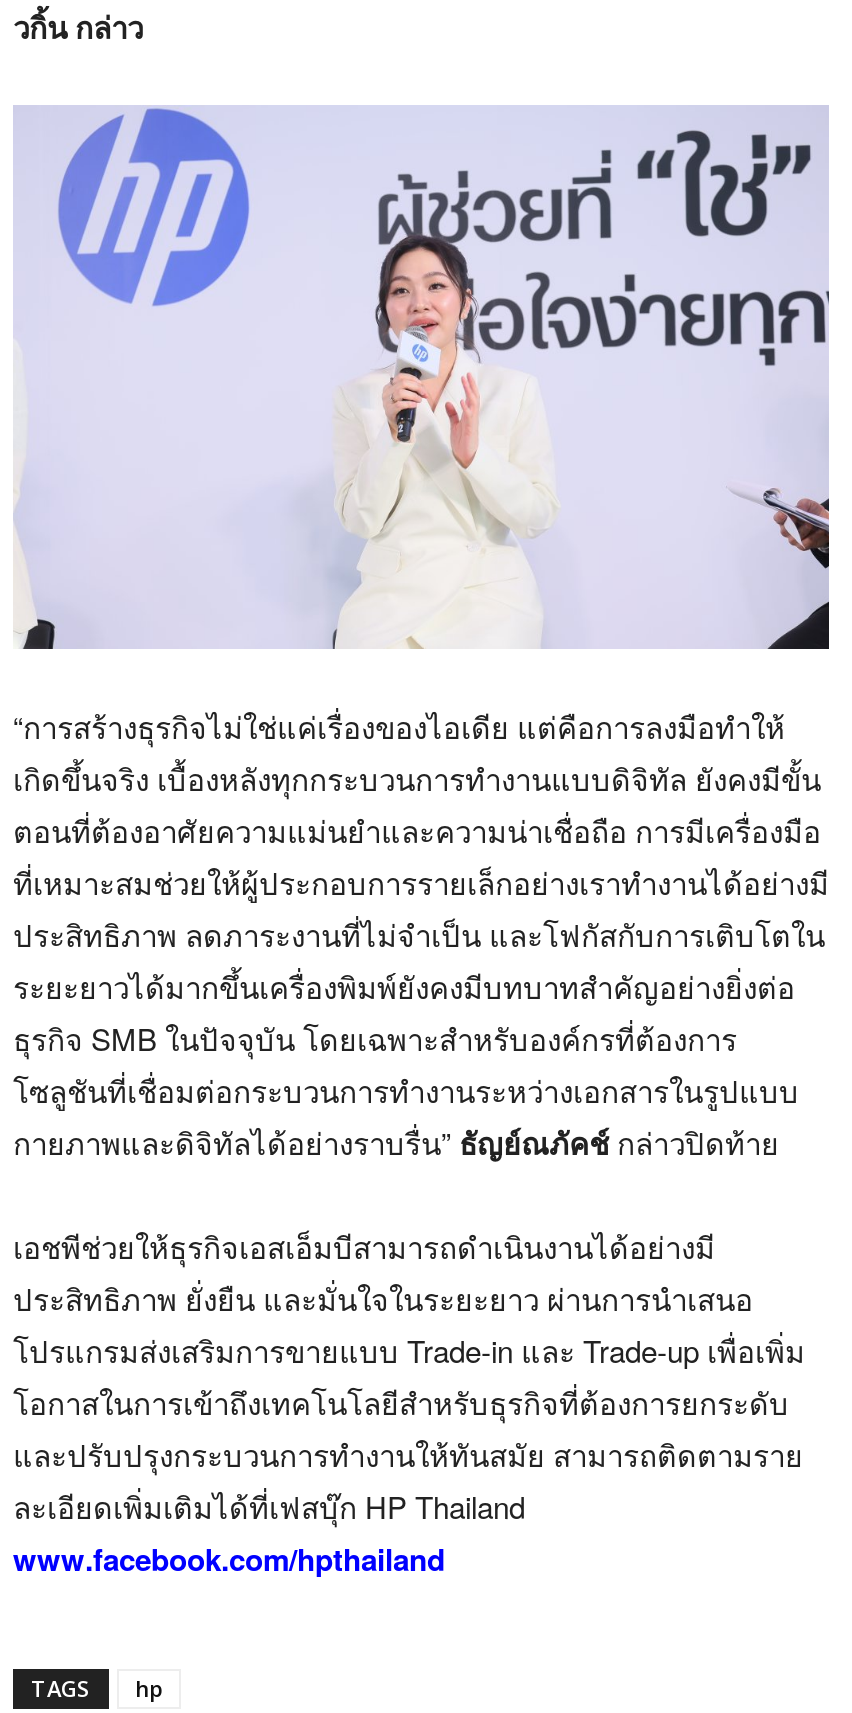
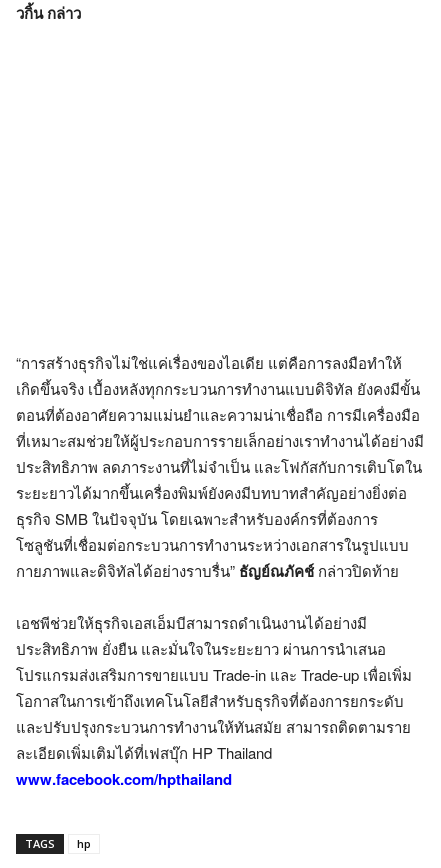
- [image]
